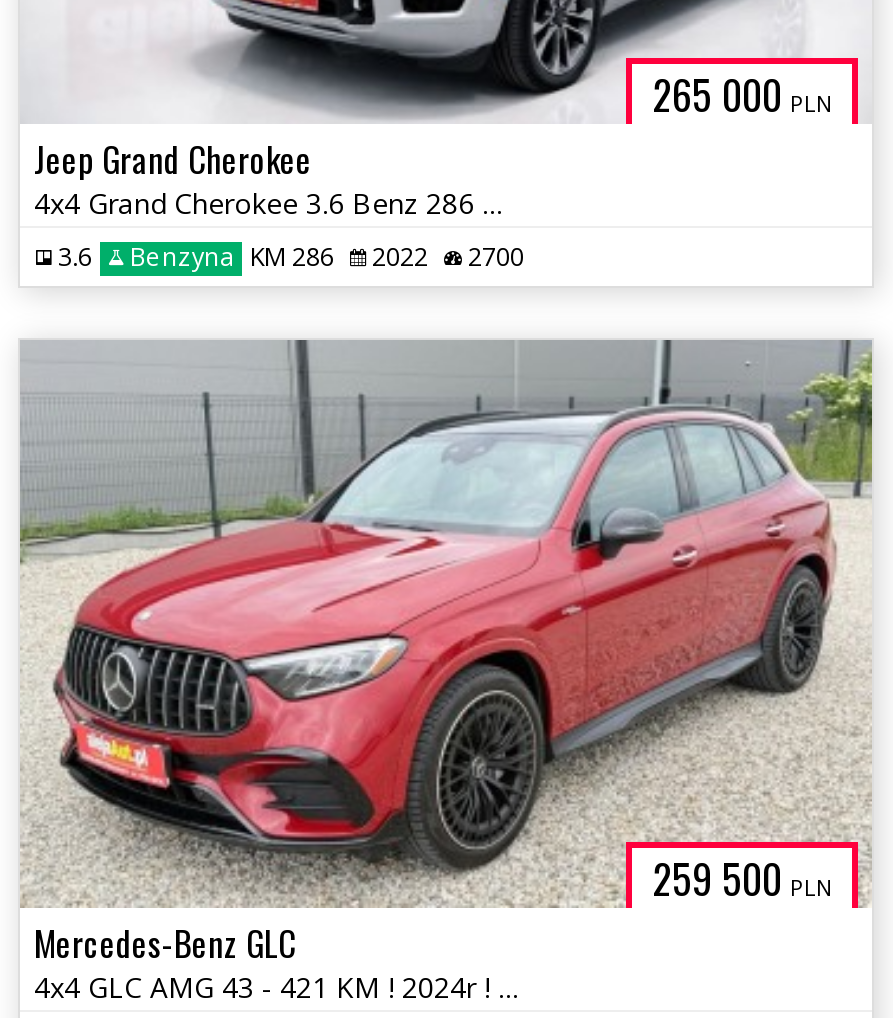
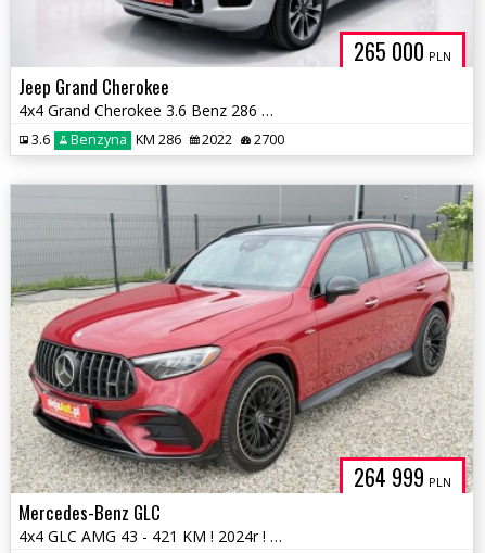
- 259 500 PLN
+ 264 999 PLN
